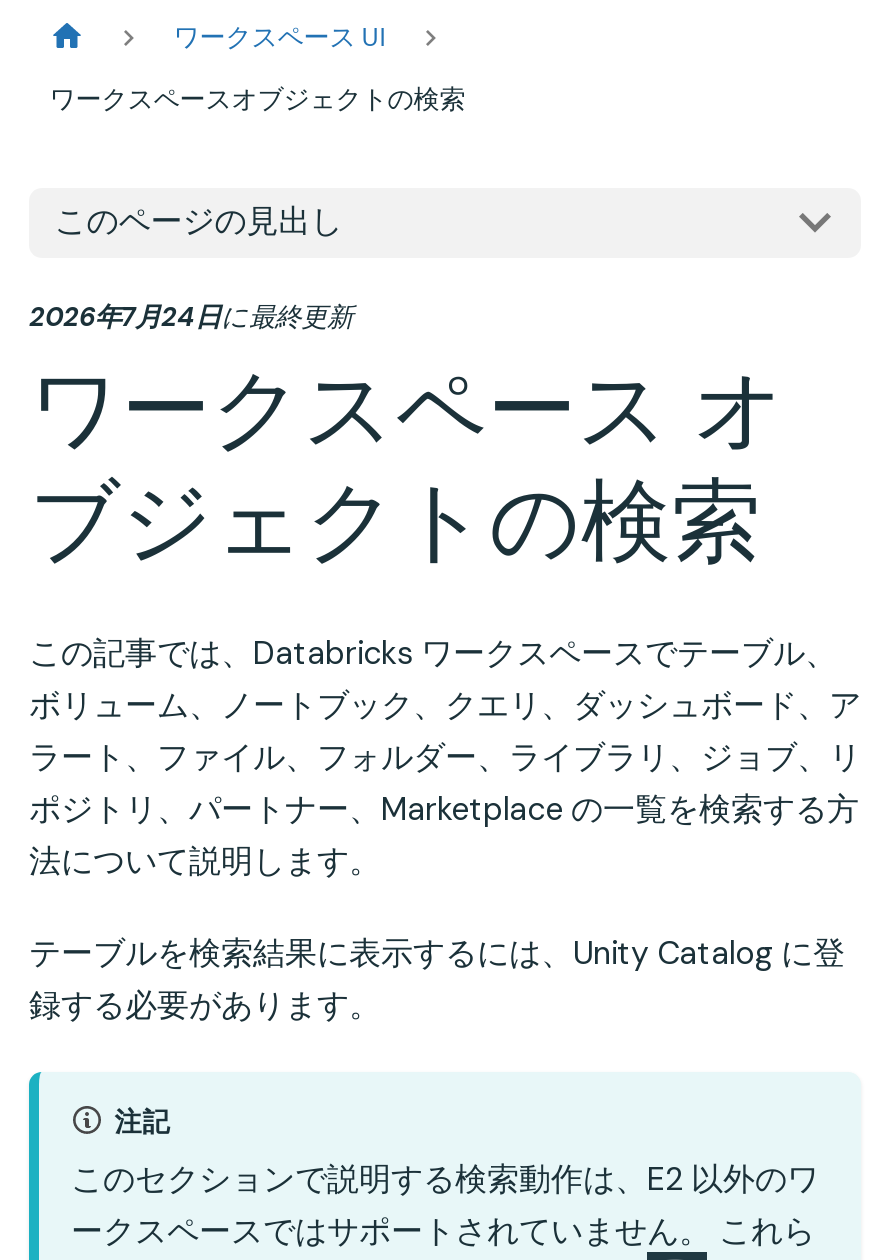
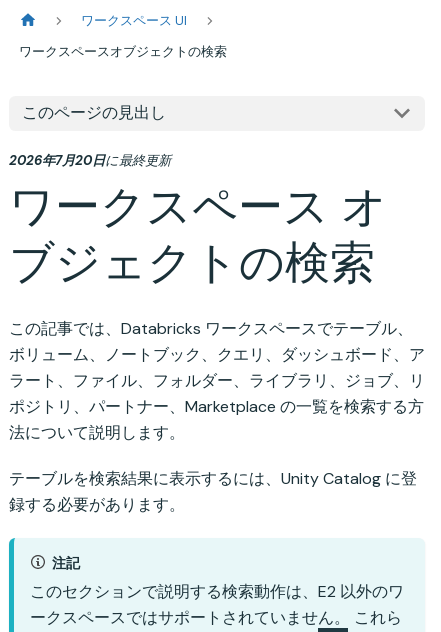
- 2026年7月24日に最終更新
+ 2026年7月20日に最終更新
